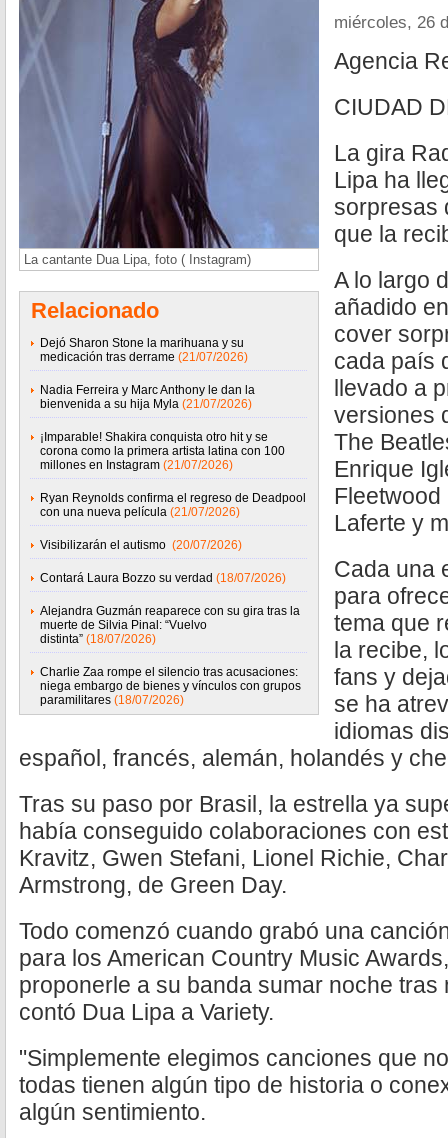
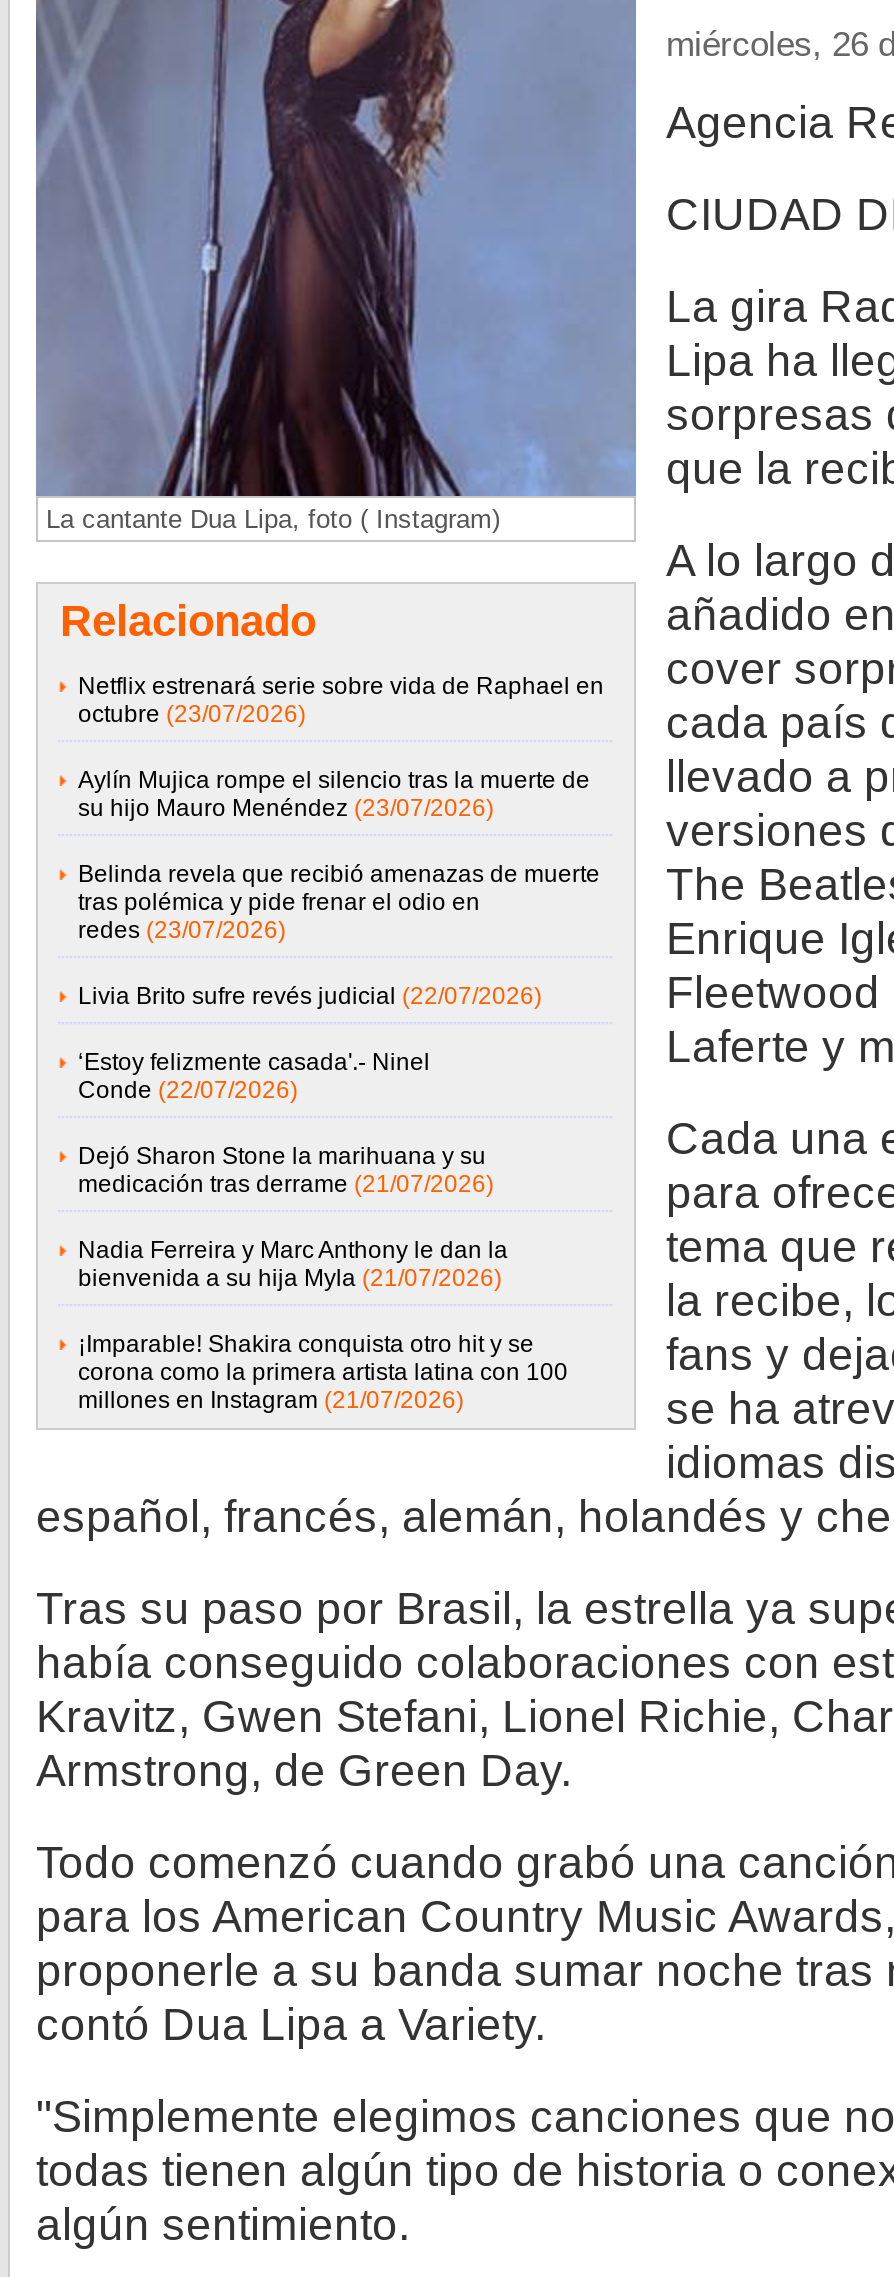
moved down: Dejó Sharon Stone la marihuana y su | medicación tras derrame (21/07/2026) | Nadia Ferreira y Marc Anthony le dan la | bienvenida a su hija Myla (21/07/2026) | ¡Imparable! Shakira conquista otro hit y se | corona como la primera artista latina con 100 | millones en Instagram (21/07/2026)

+ Netflix estrenará serie sobre vida de Raphael en
+ octubre (23/07/2026)
+ Aylín Mujica rompe el silencio tras la muerte de
+ su hijo Mauro Menéndez (23/07/2026)
+ Belinda revela que recibió amenazas de muerte
+ tras polémica y pide frenar el odio en
+ redes (23/07/2026)
+ Livia Brito sufre revés judicial (22/07/2026)
+ ‘Estoy felizmente casada'.- Ninel
+ Conde (22/07/2026)

- Ryan Reynolds confirma el regreso de Deadpool
- con una nueva película (21/07/2026)
- Visibilizarán el autismo (20/07/2026)
- Contará Laura Bozzo su verdad (18/07/2026)
- Alejandra Guzmán reaparece con su gira tras la
- muerte de Silvia Pinal: “Vuelvo
- distinta” (18/07/2026)
- Charlie Zaa rompe el silencio tras acusaciones:
- niega embargo de bienes y vínculos con grupos
- paramilitares (18/07/2026)
